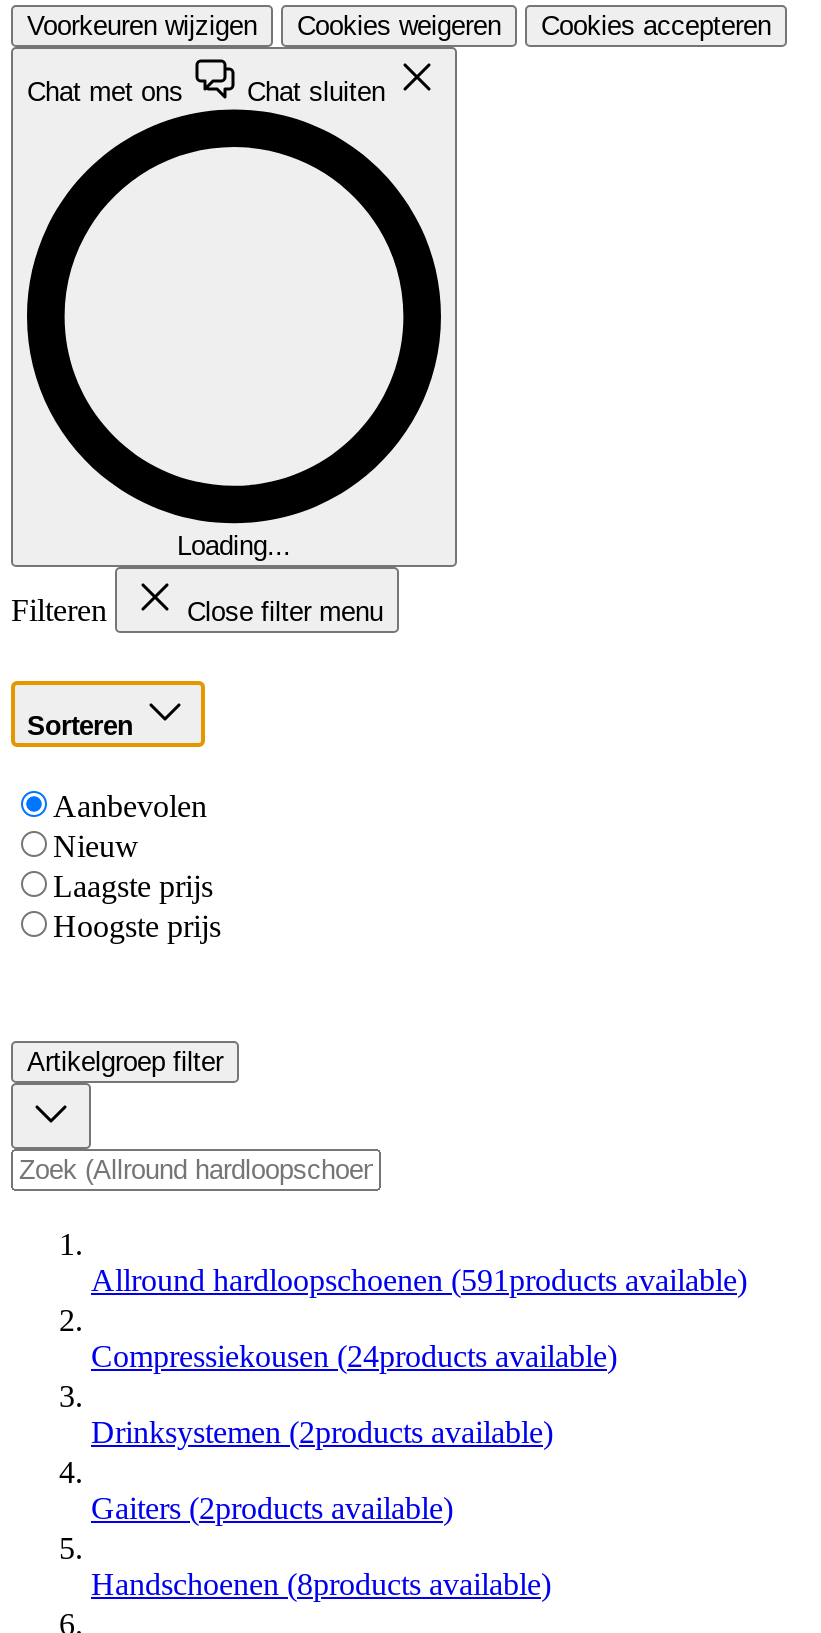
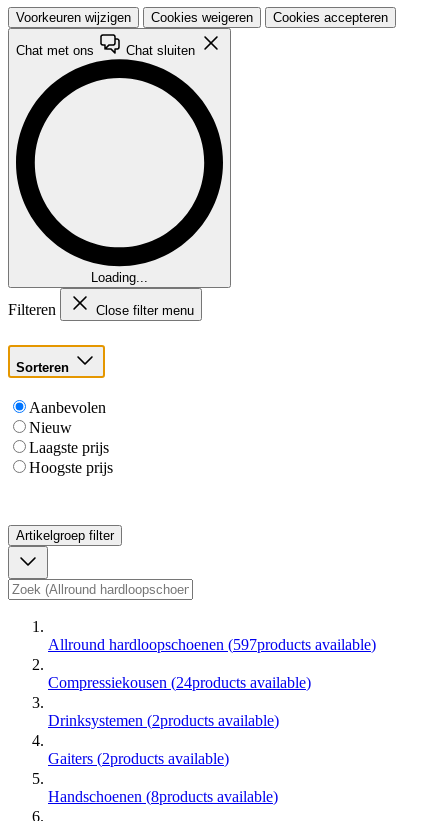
- Allround hardloopschoenen (591 products available)
+ Allround hardloopschoenen (597 products available)
